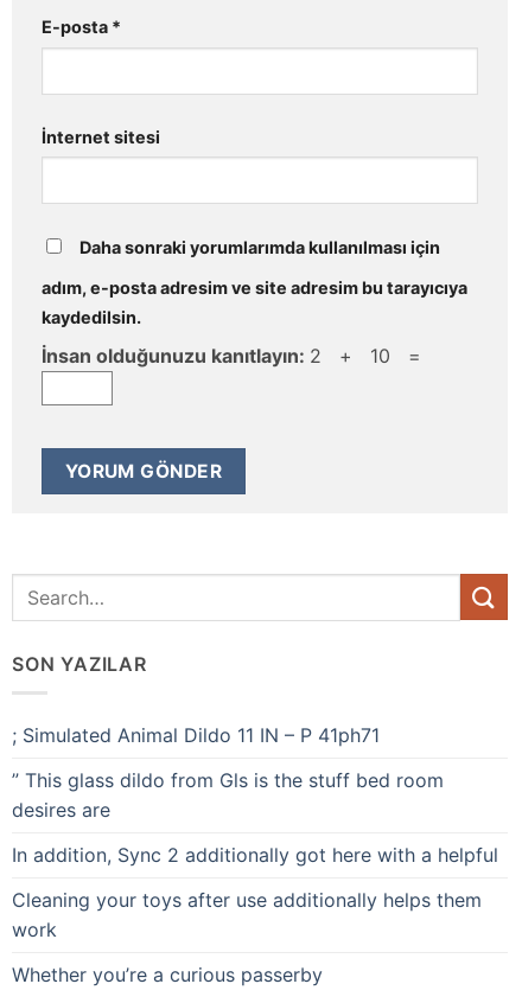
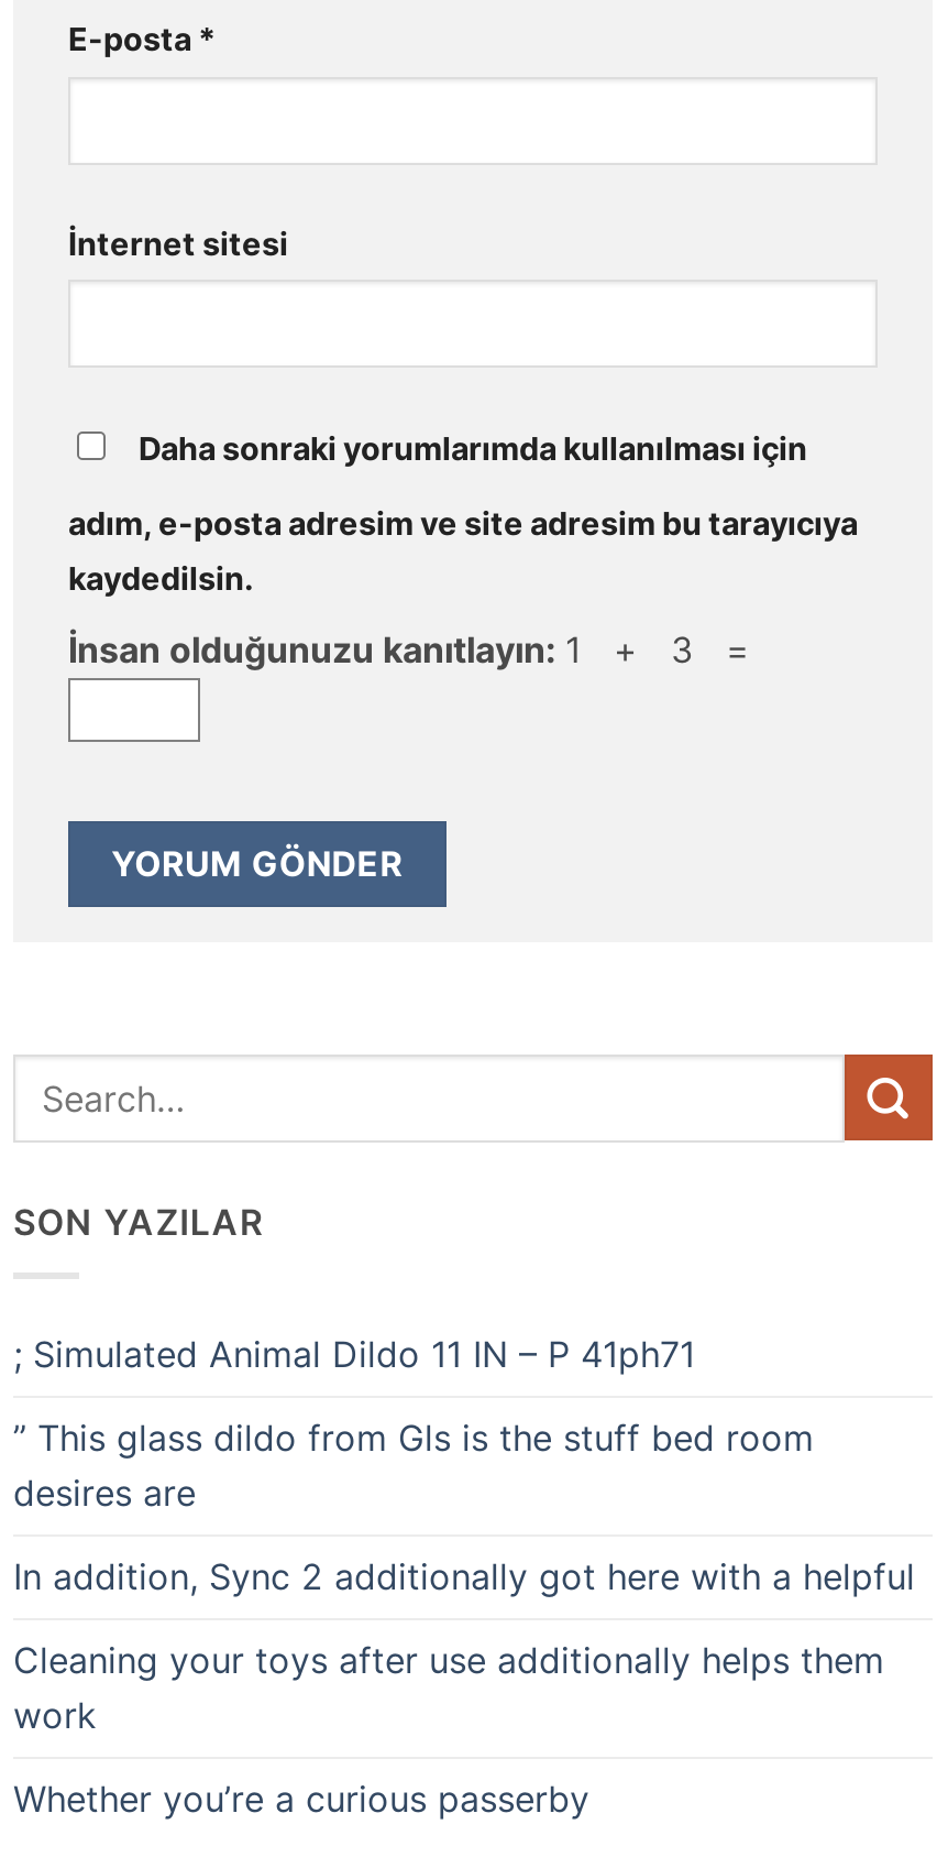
- İnsan olduğunuzu kanıtlayın: 2 + 10 =
+ İnsan olduğunuzu kanıtlayın: 1 + 3 =
